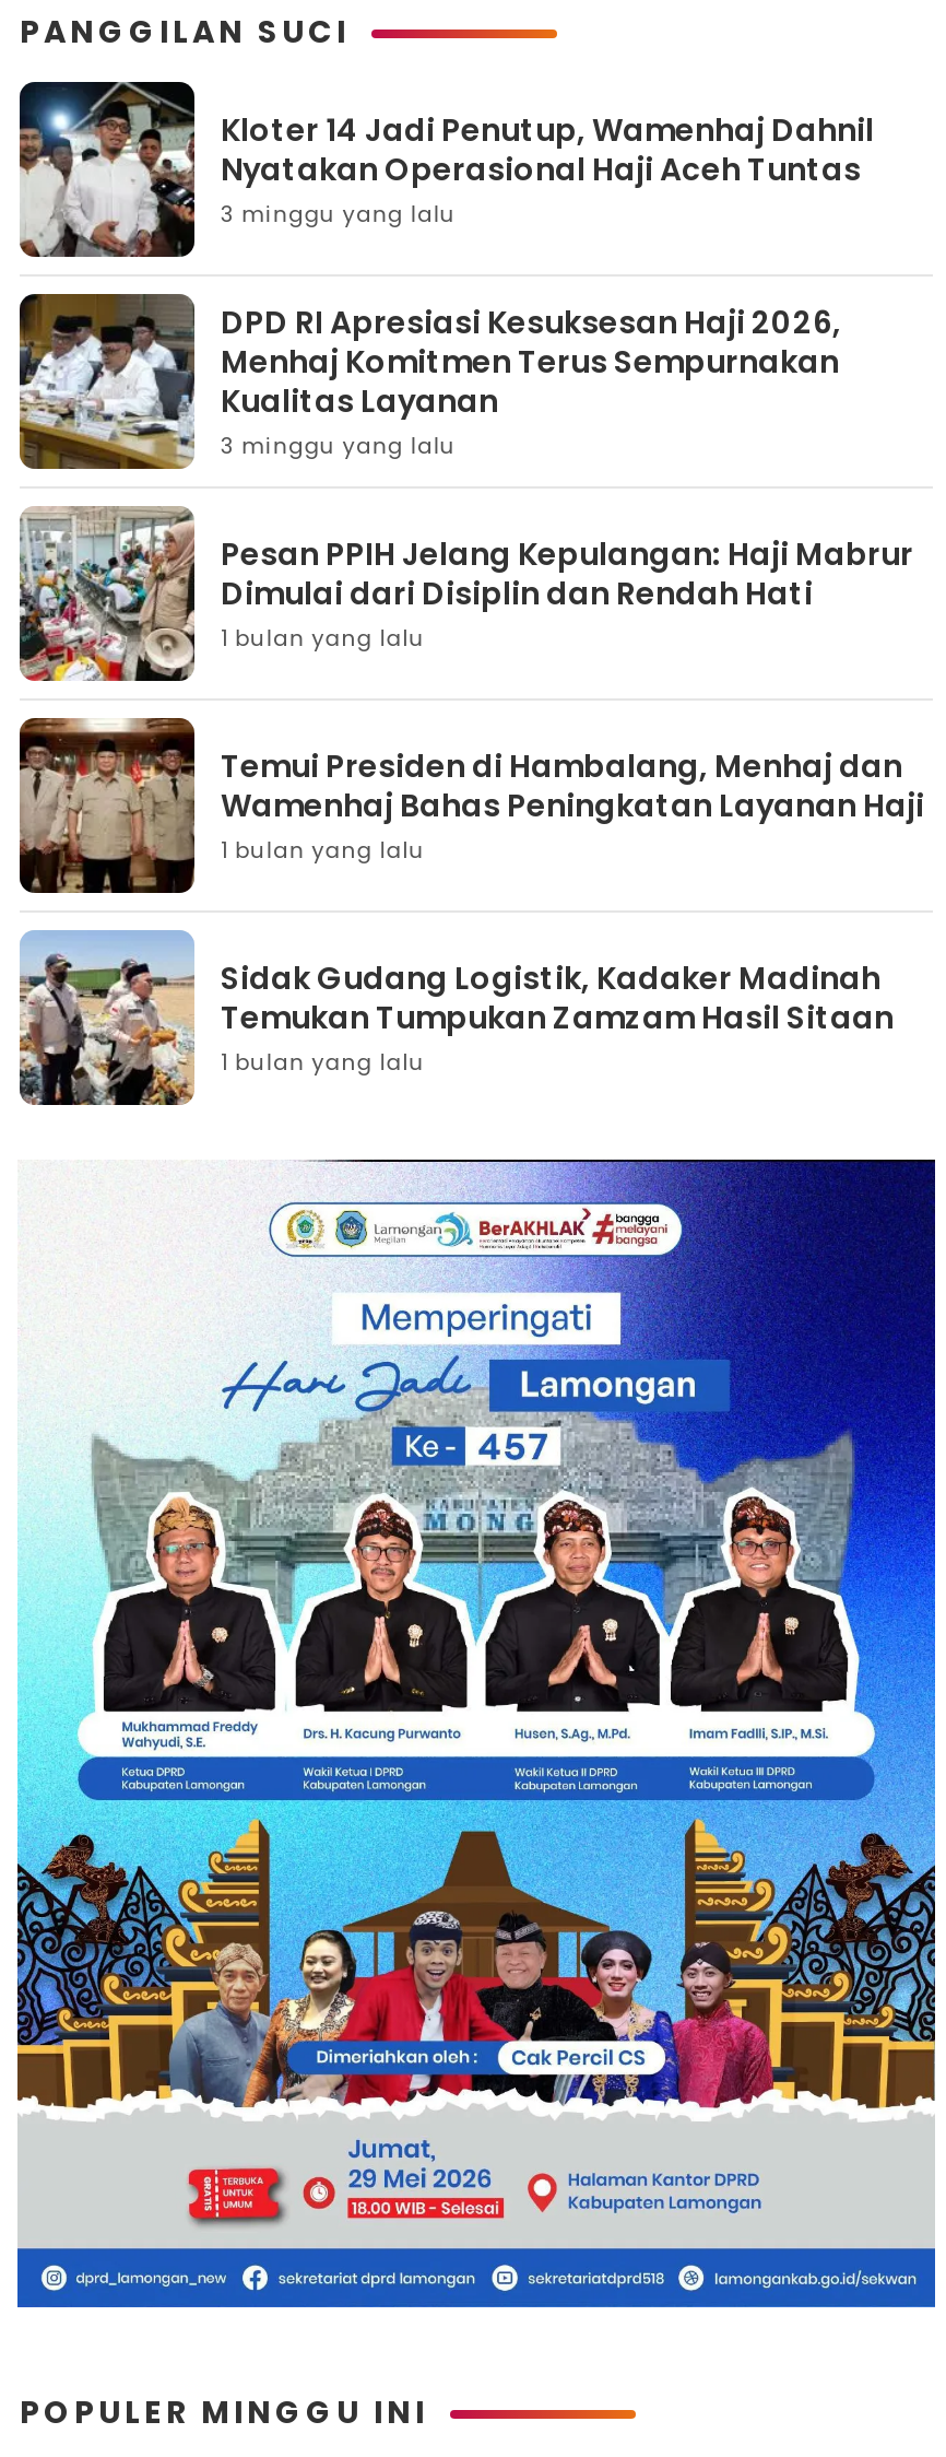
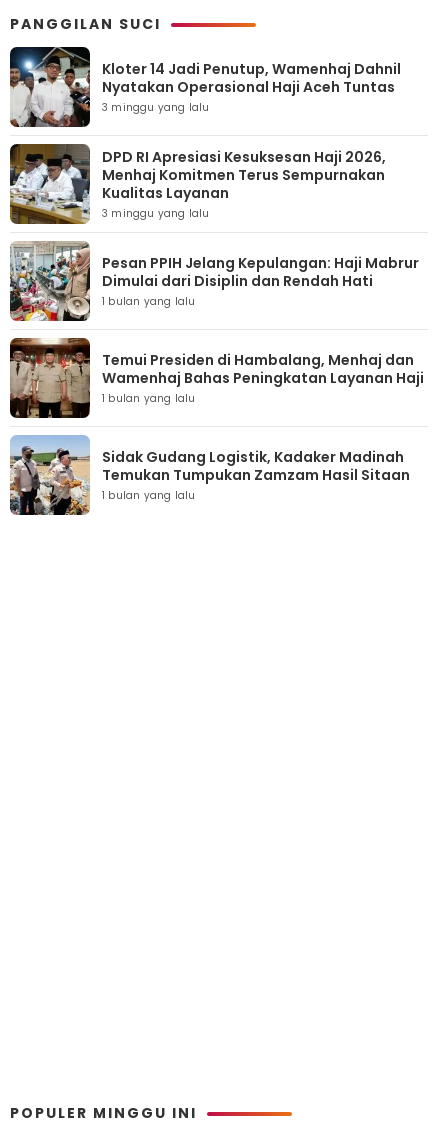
- [image]
